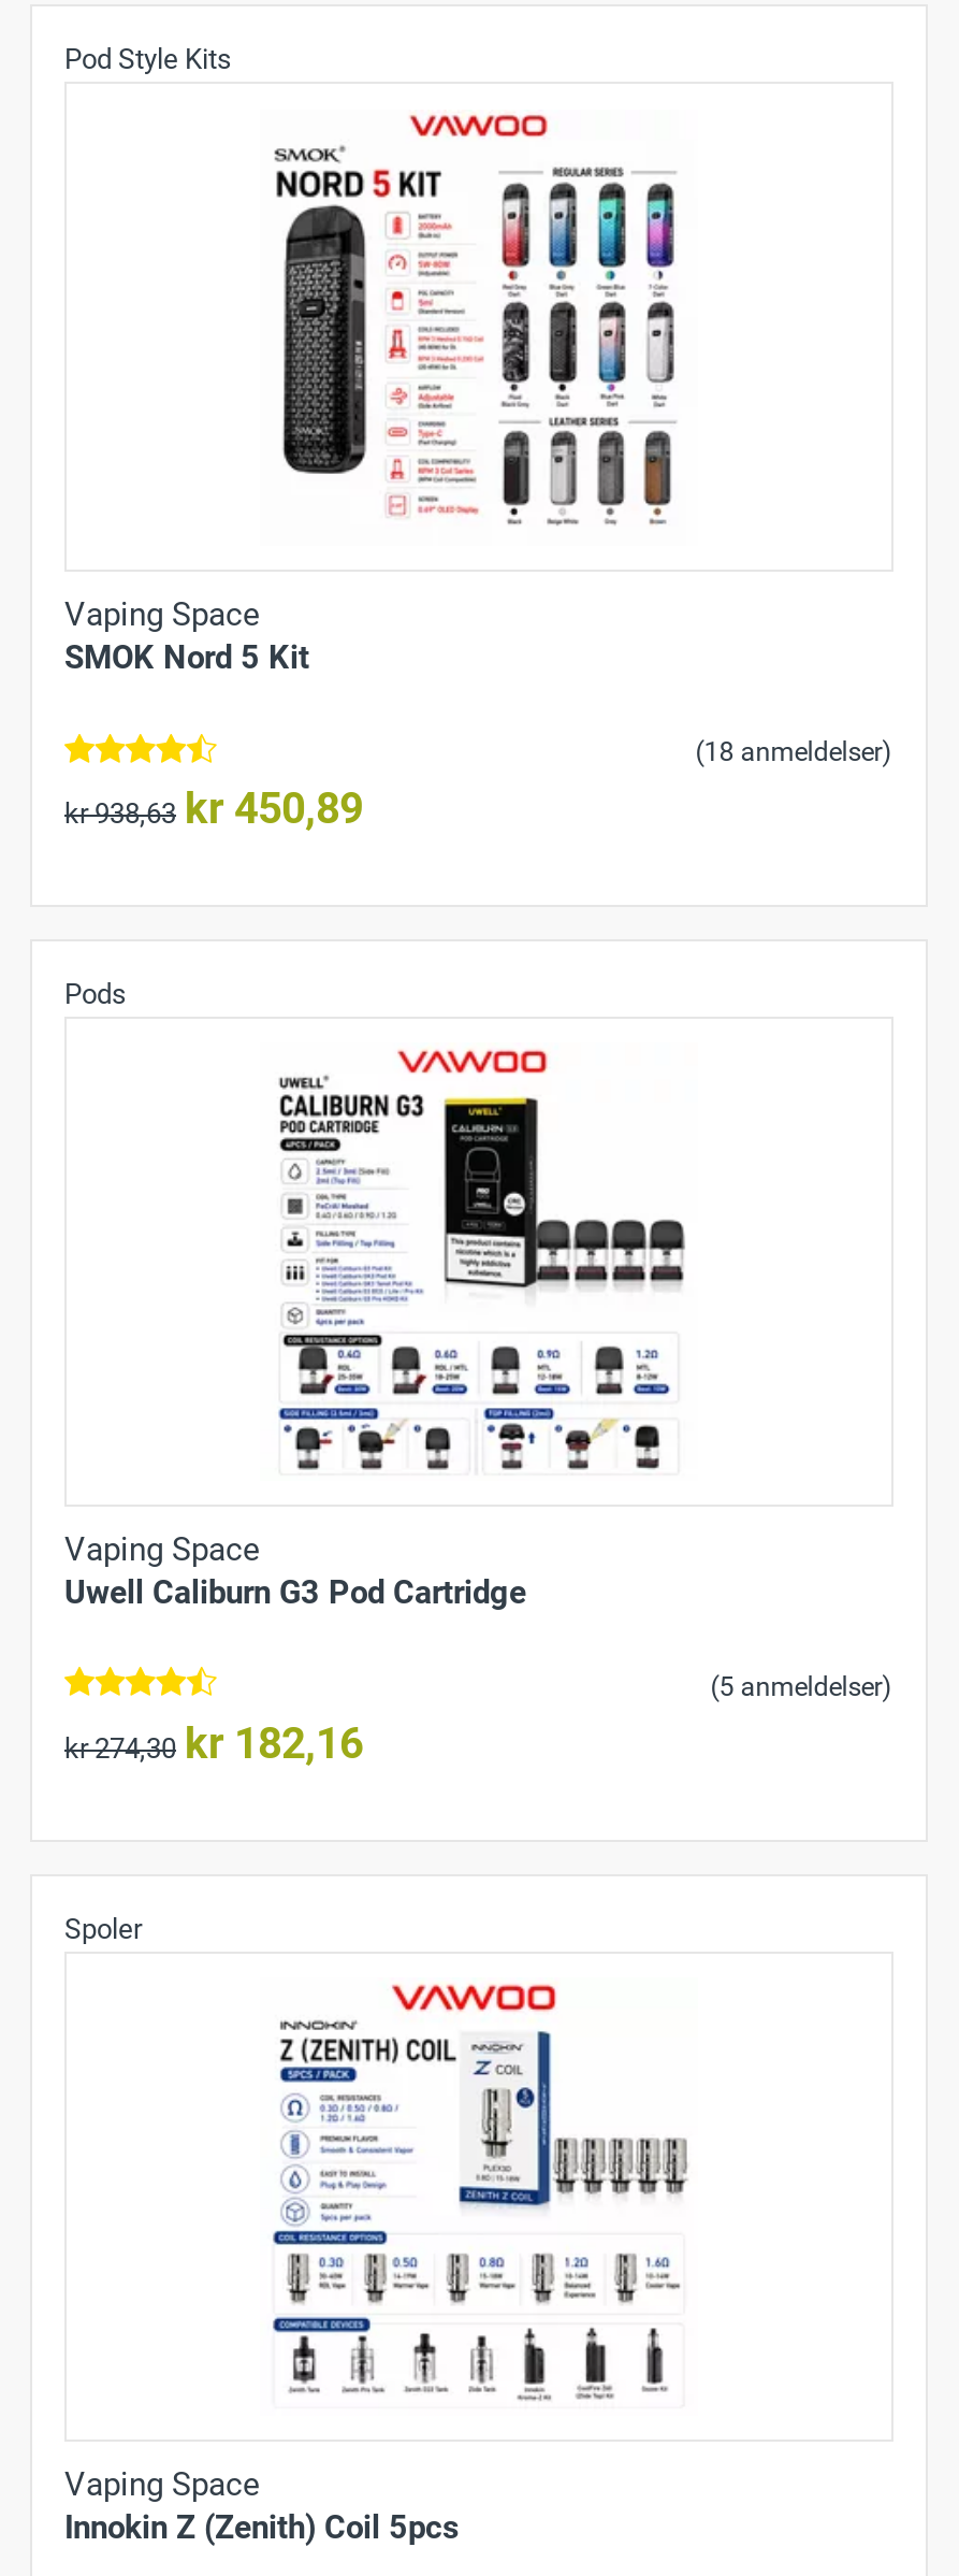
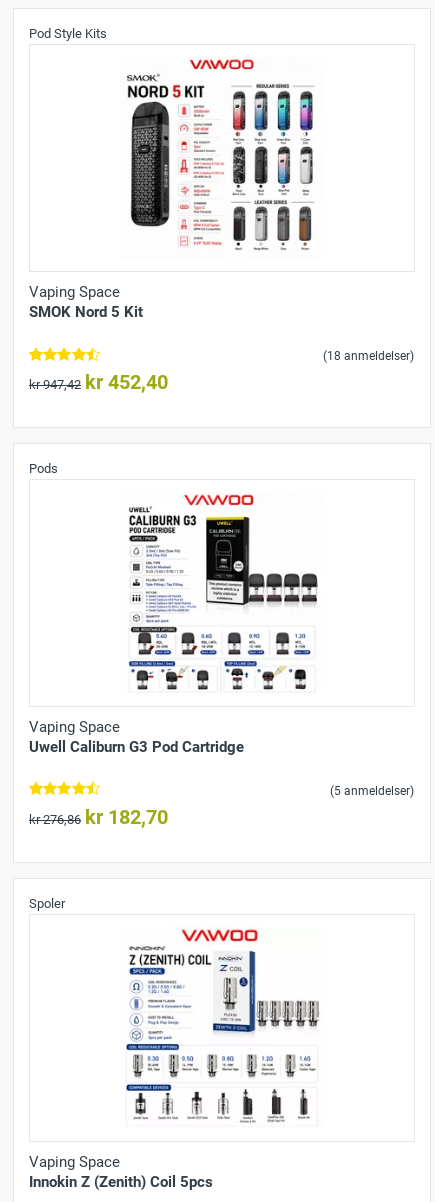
- kr 938,63 kr 450,89
+ kr 947,42 kr 452,40

- kr 274,30 kr 182,16
+ kr 276,86 kr 182,70
